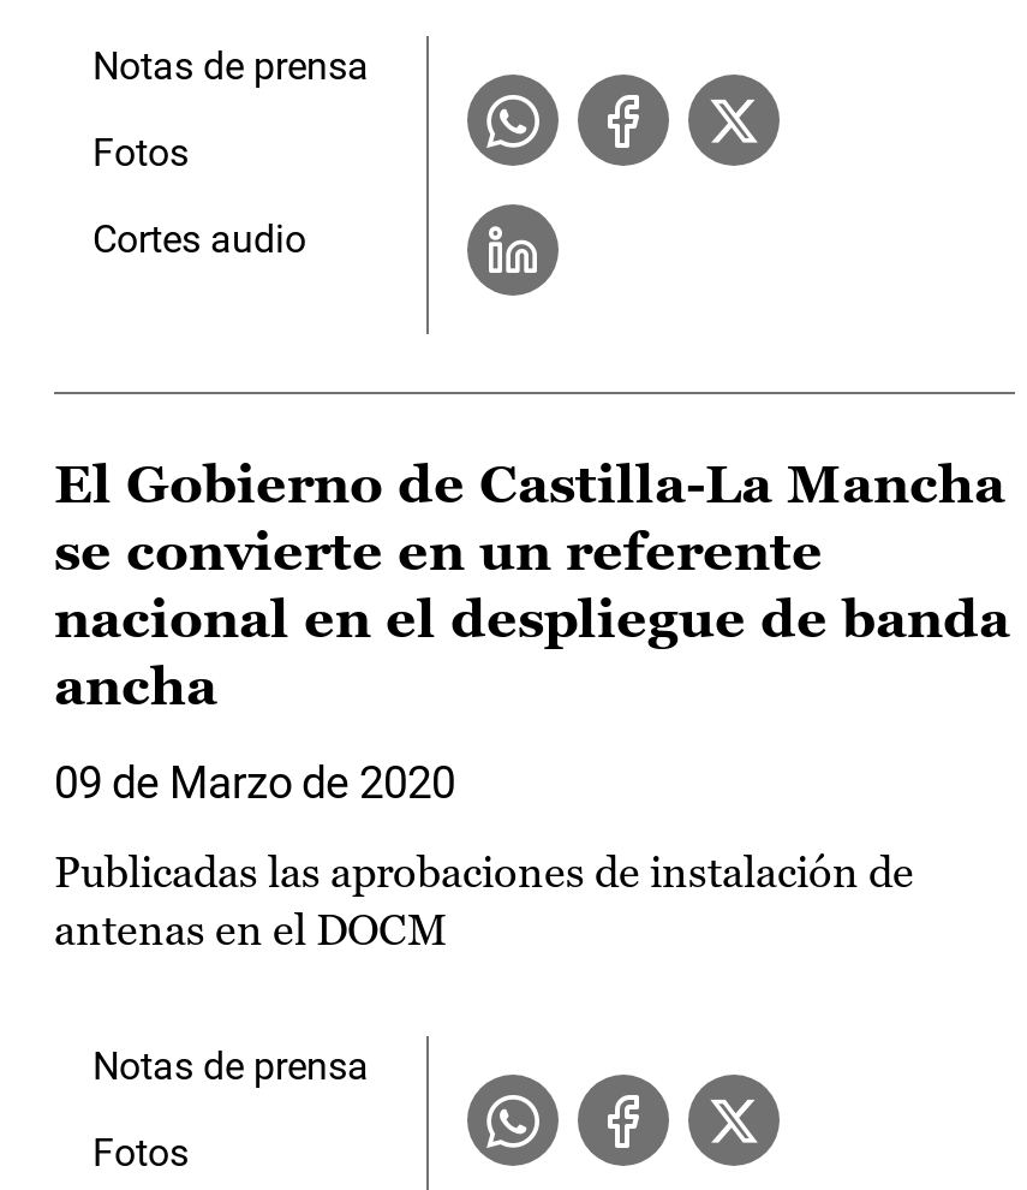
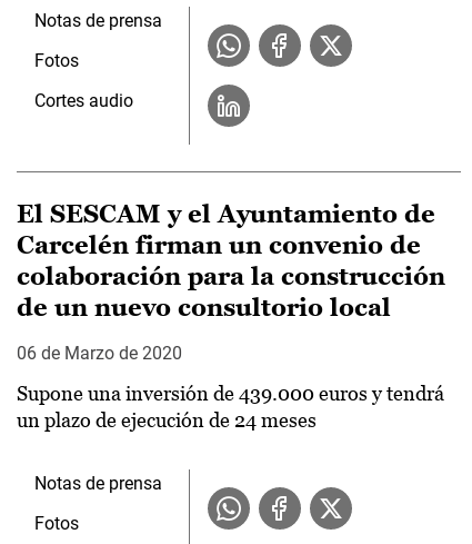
- El Gobierno de Castilla-La Mancha
- se convierte en un referente
- nacional en el despliegue de banda
- ancha
+ El SESCAM y el Ayuntamiento de
+ Carcelén firman un convenio de
+ colaboración para la construcción
+ de un nuevo consultorio local

- 09 de Marzo de 2020
+ 06 de Marzo de 2020

- Publicadas las aprobaciones de instalación de
- antenas en el DOCM
+ Supone una inversión de 439.000 euros y tendrá
+ un plazo de ejecución de 24 meses
